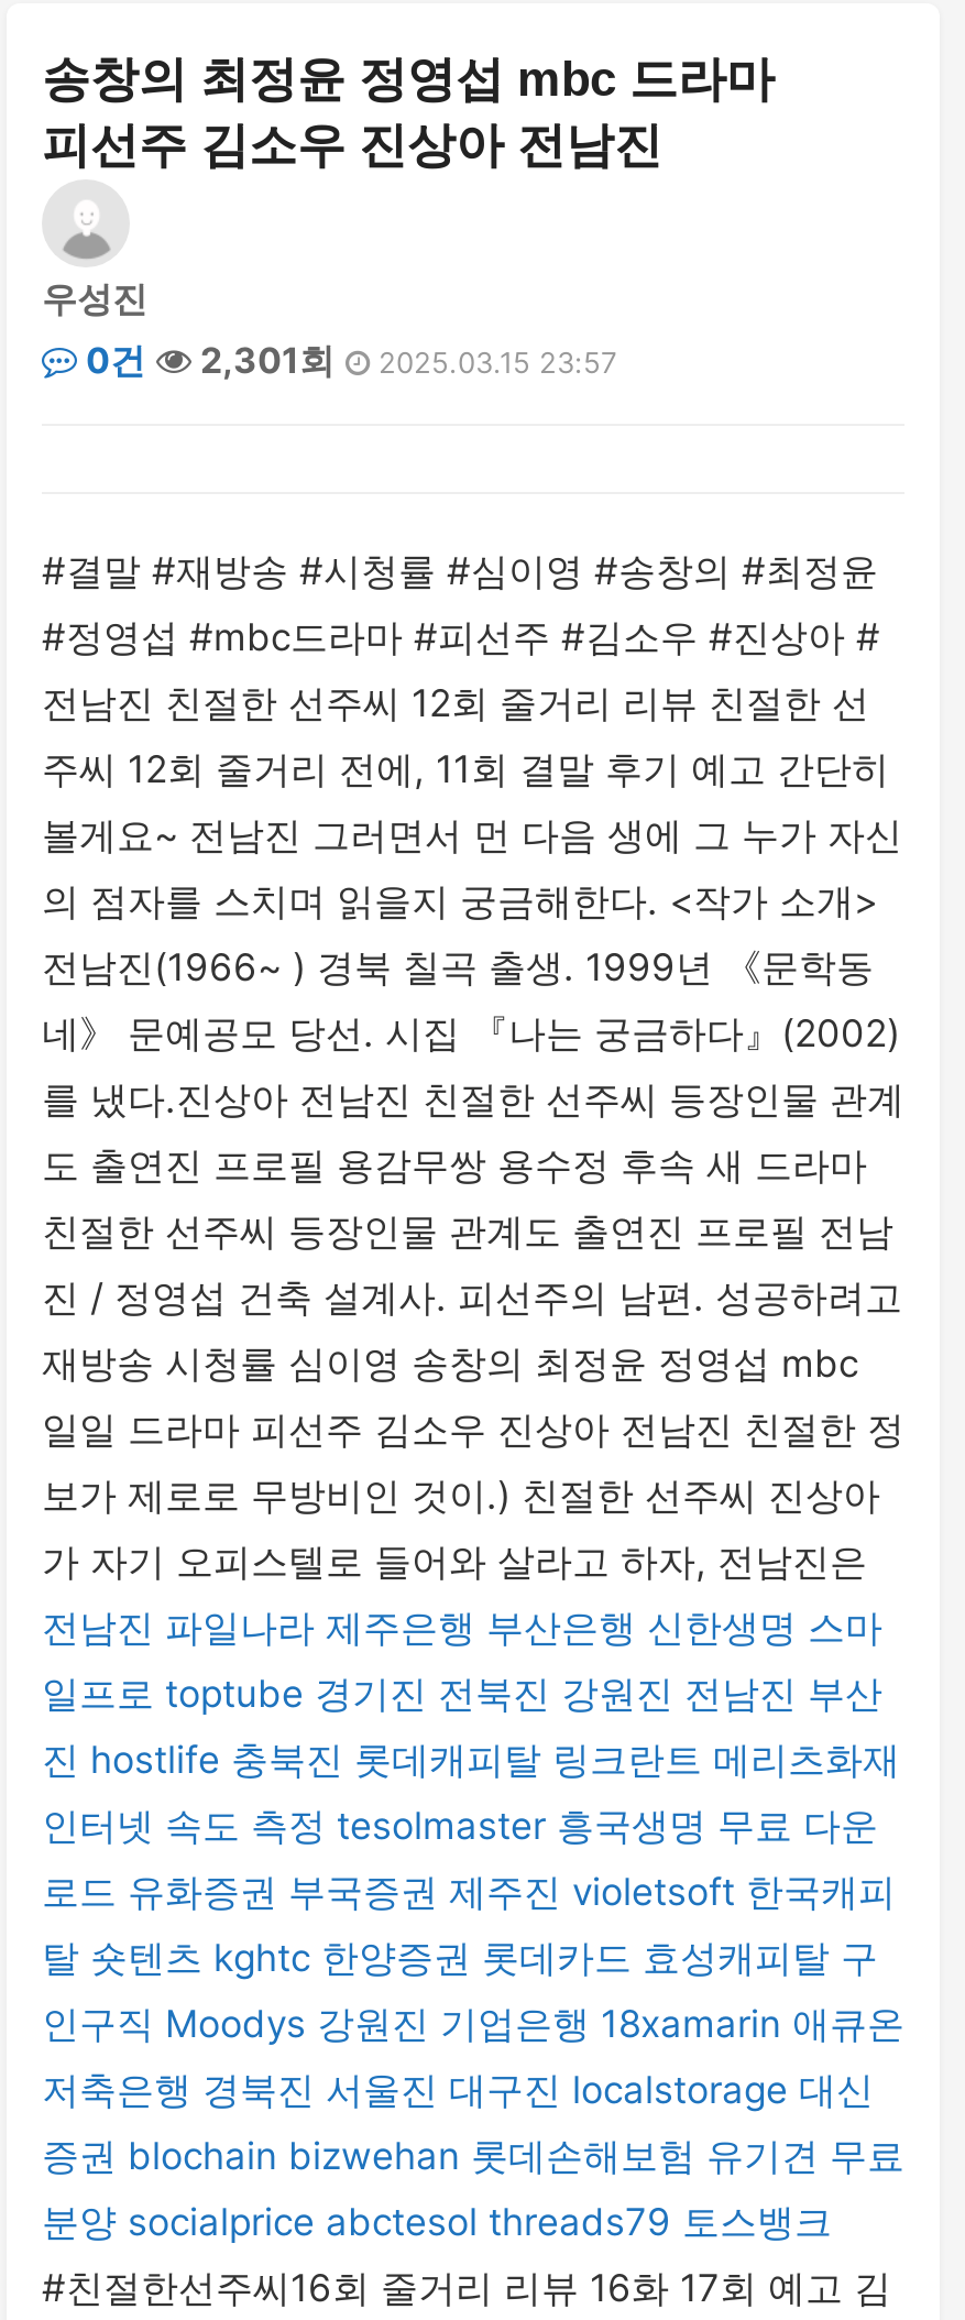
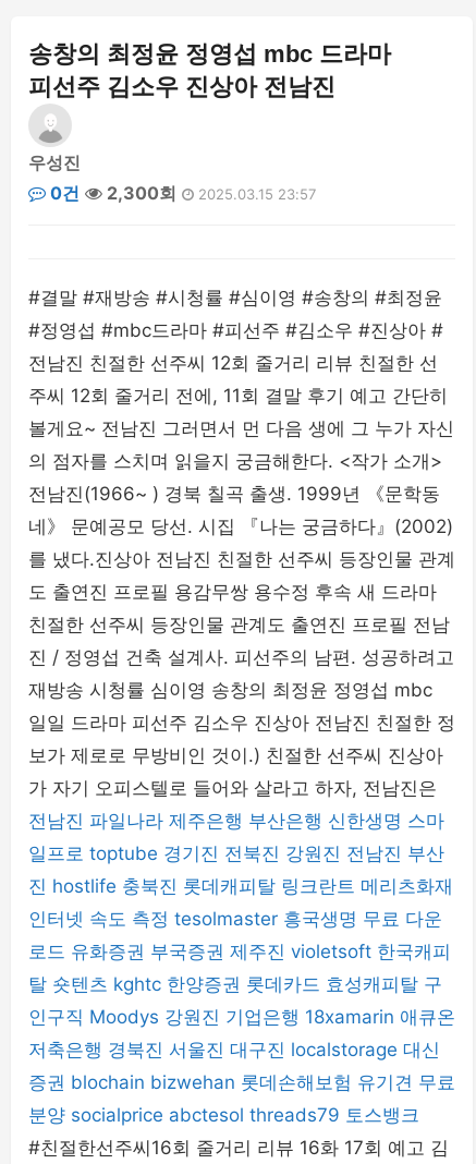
- 0건 2,301회 2025.03.15 23:57
+ 0건 2,300회 2025.03.15 23:57
